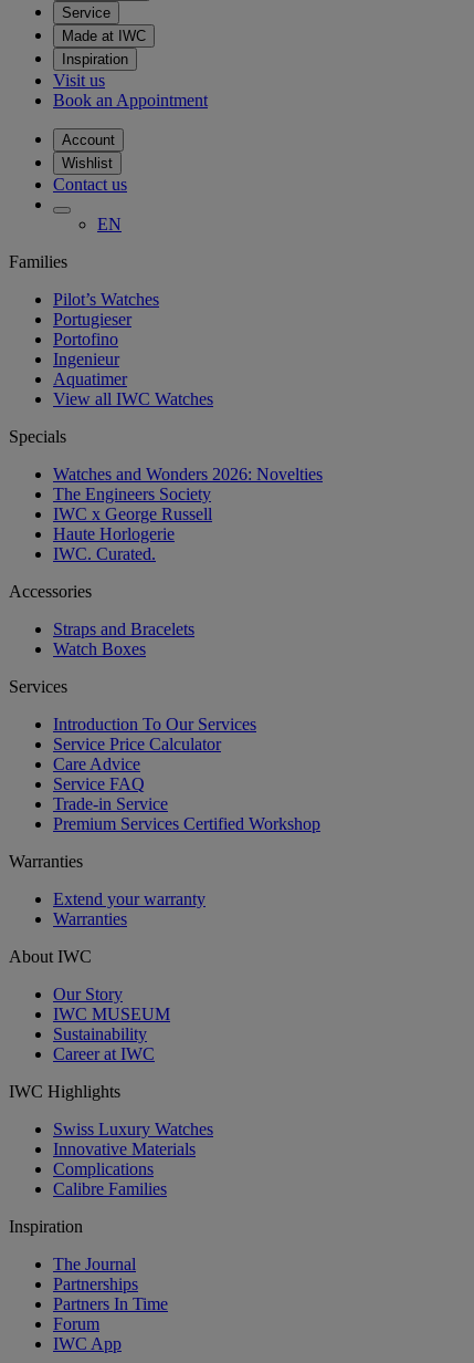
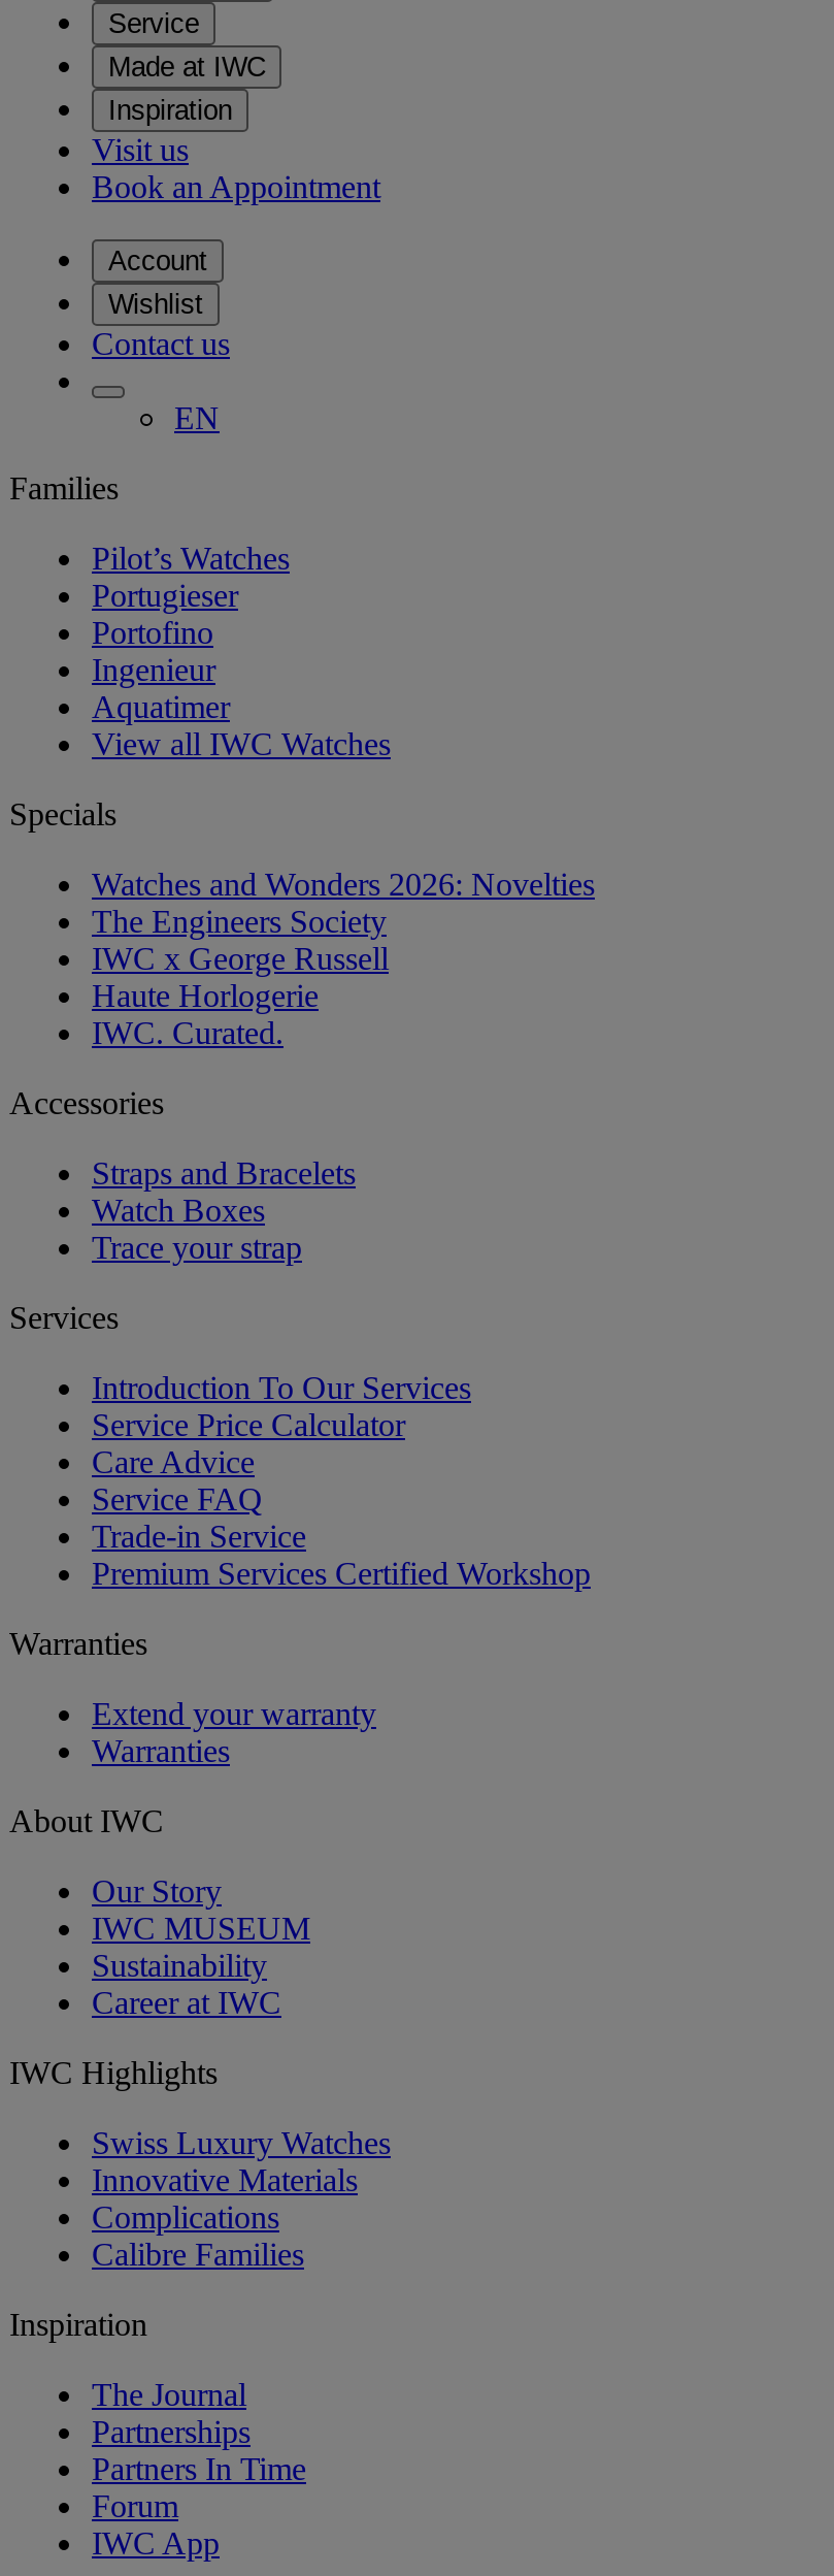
+ Trace your strap
